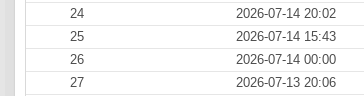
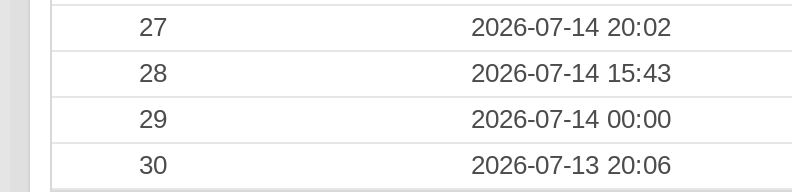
- 24
+ 27

- 25
+ 28

- 26
+ 29

- 27
+ 30
